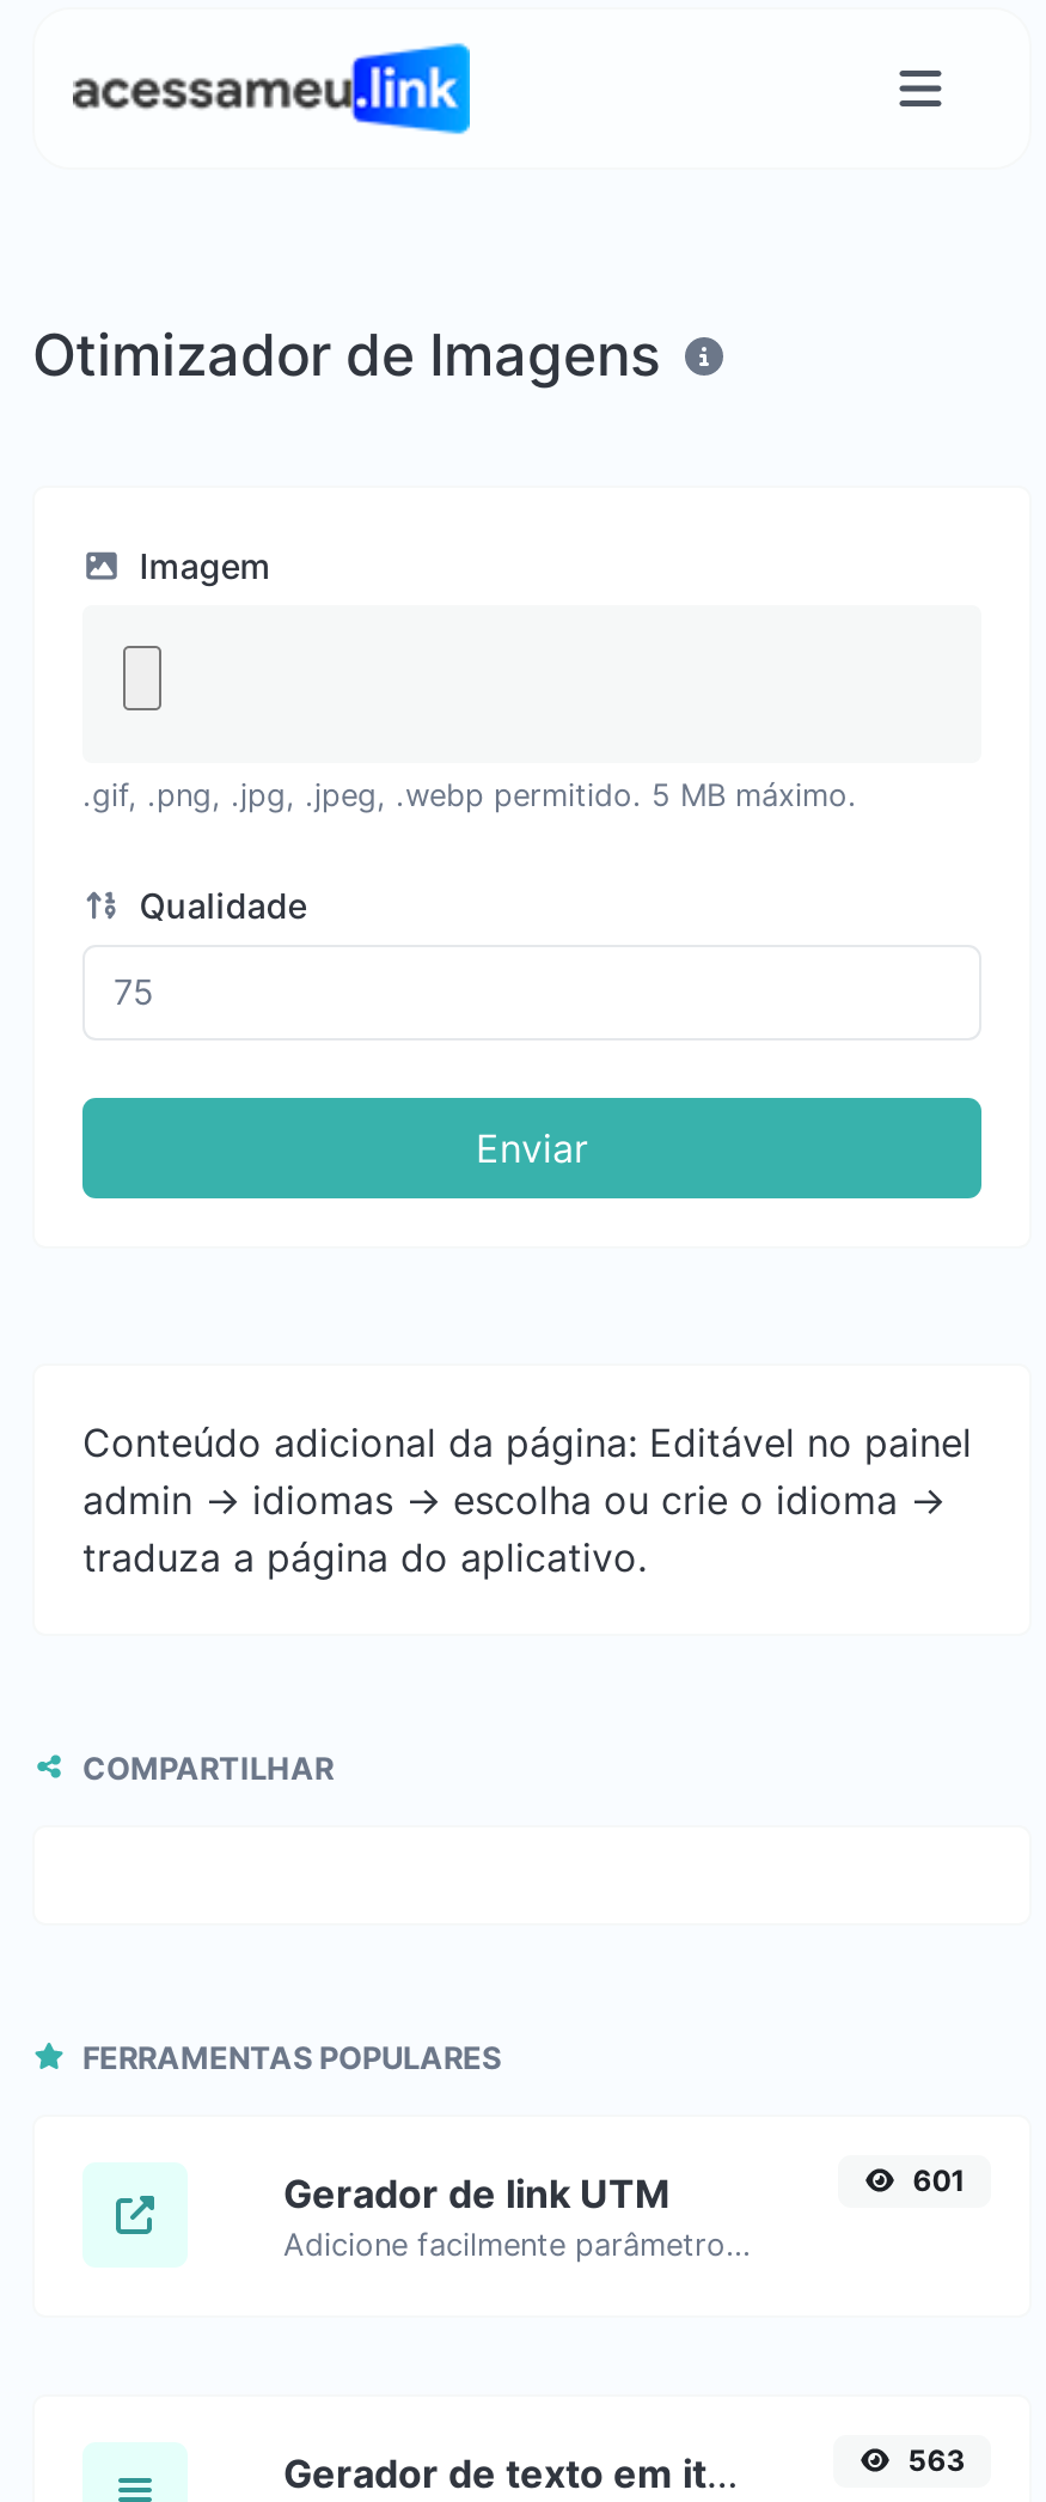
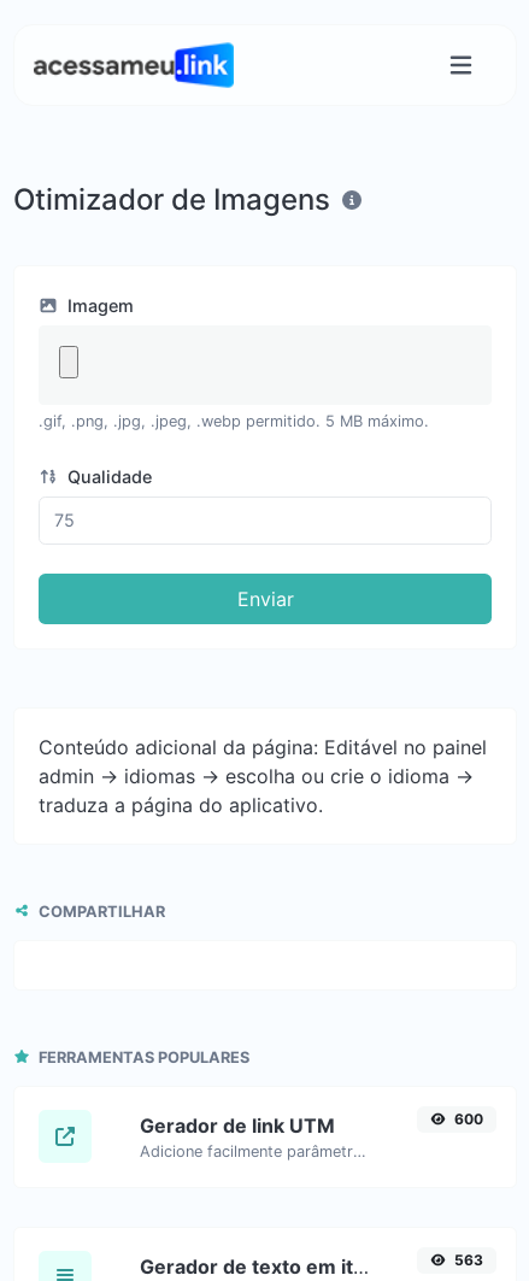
- 601
+ 600
